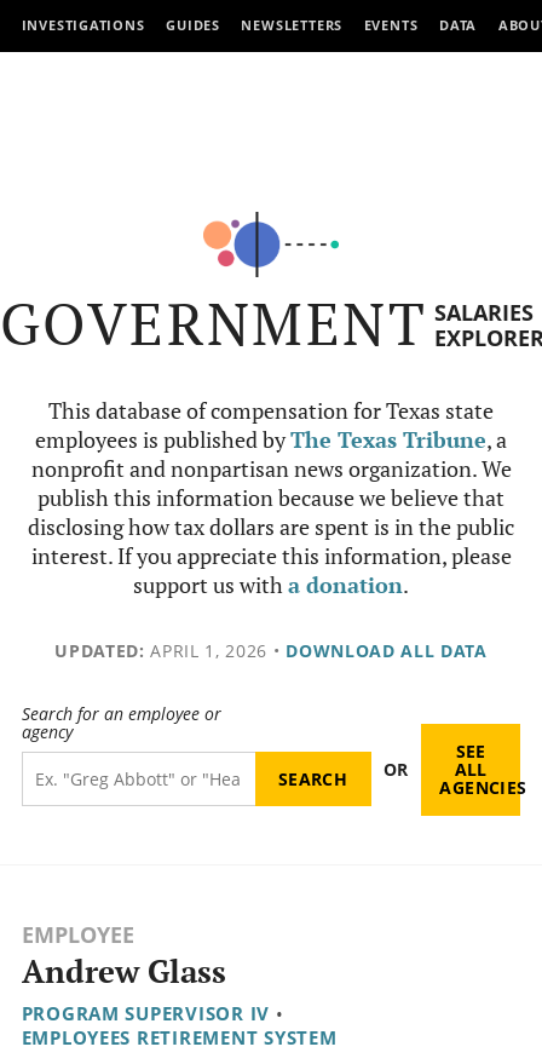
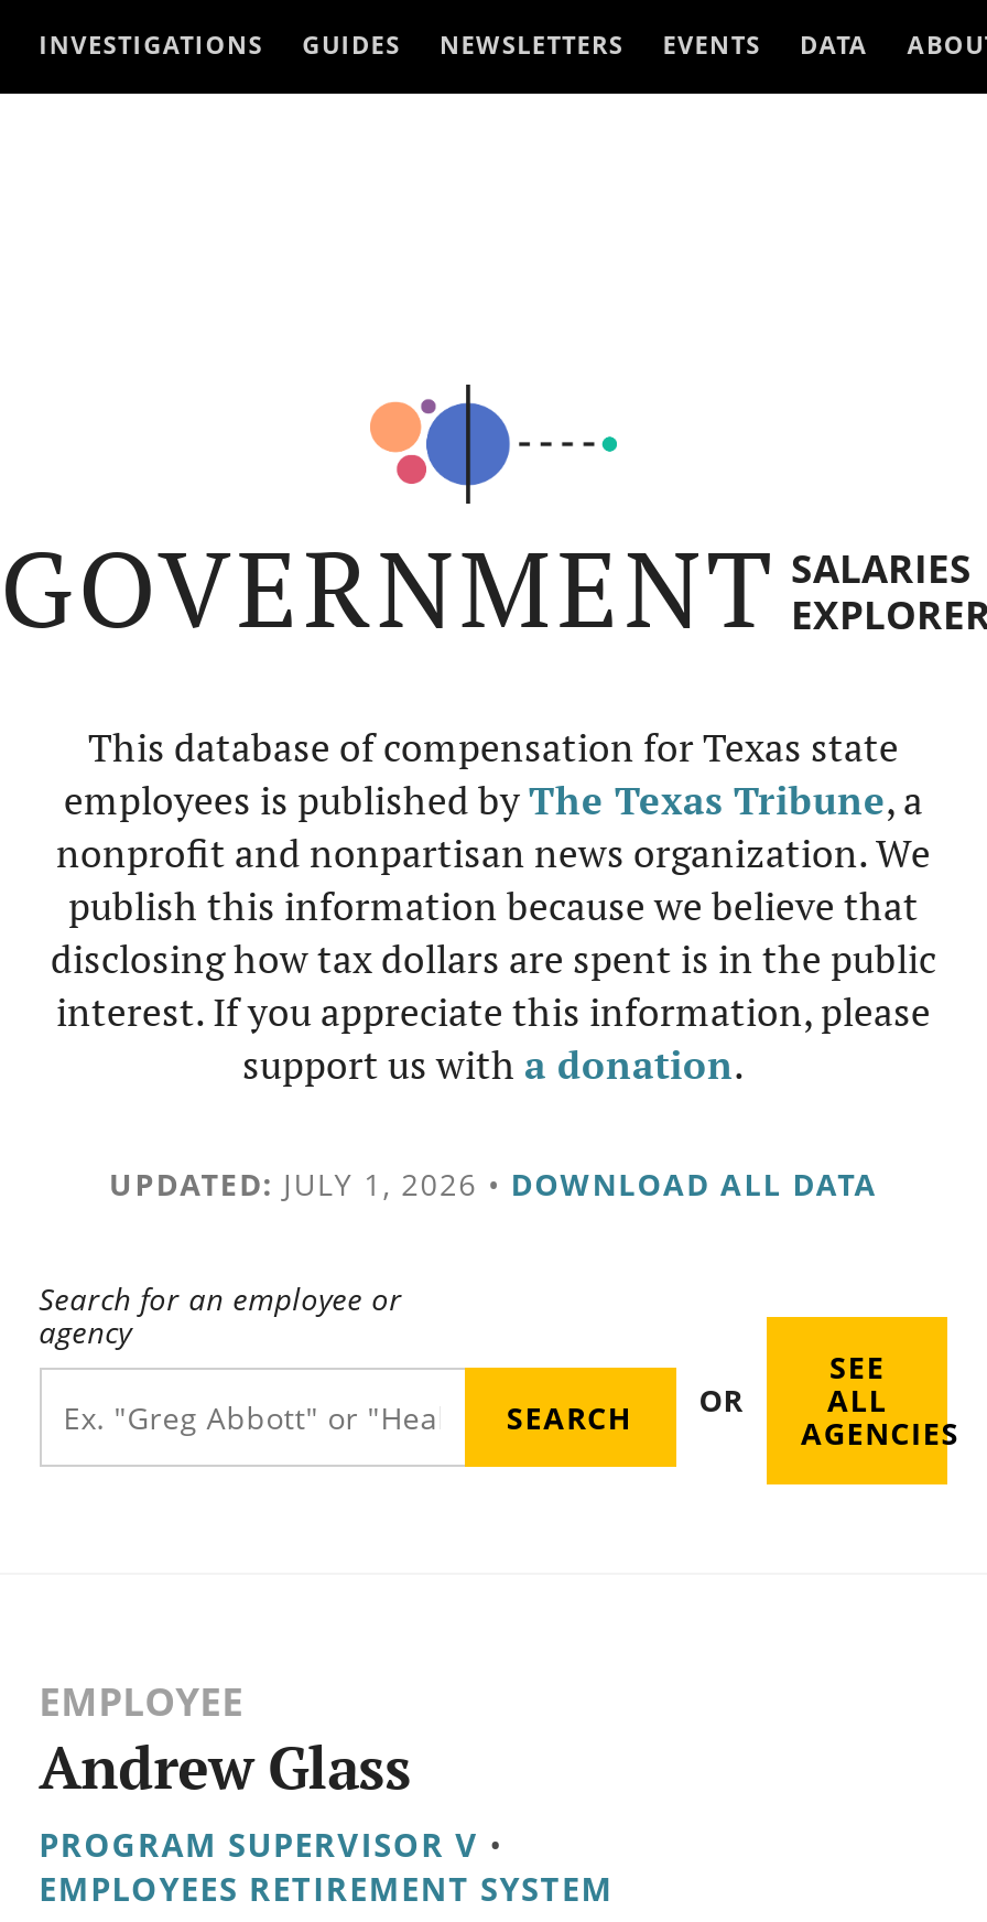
- UPDATED: APRIL 1, 2026 • DOWNLOAD ALL DATA
+ UPDATED: JULY 1, 2026 • DOWNLOAD ALL DATA

- PROGRAM SUPERVISOR IV •
+ PROGRAM SUPERVISOR V •
